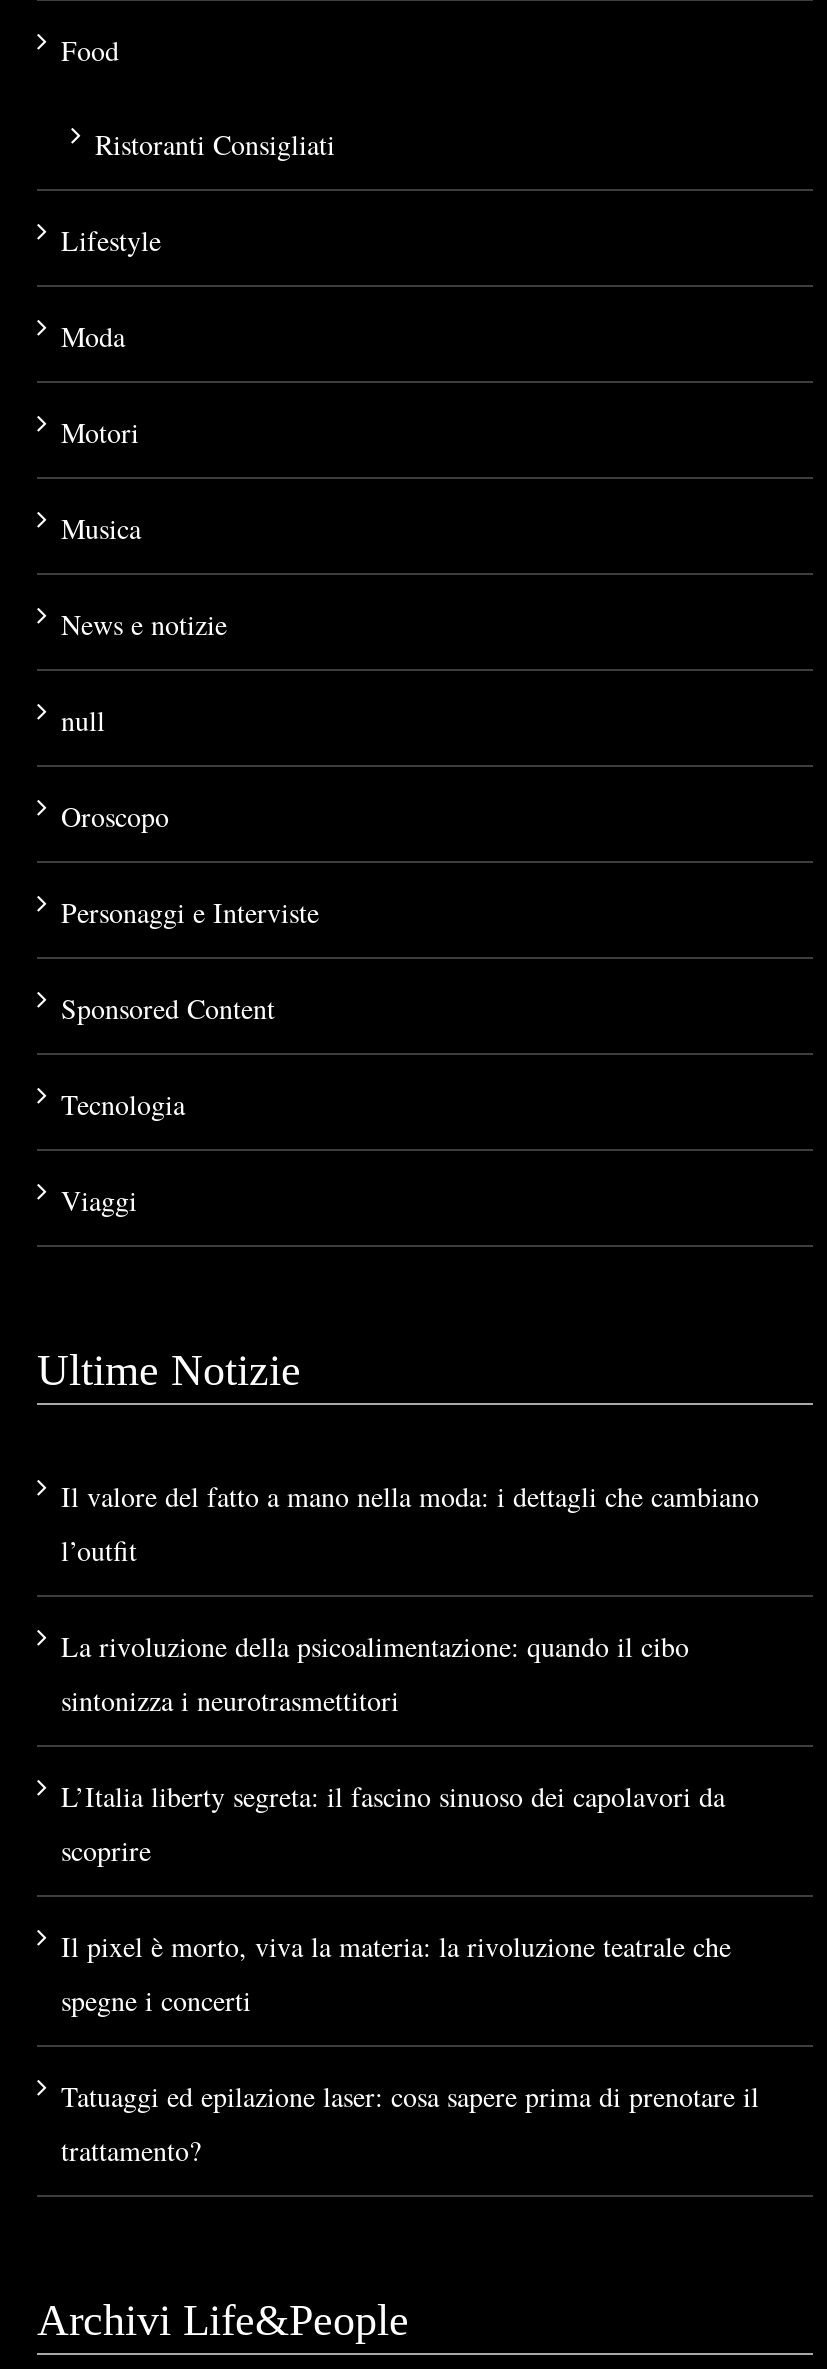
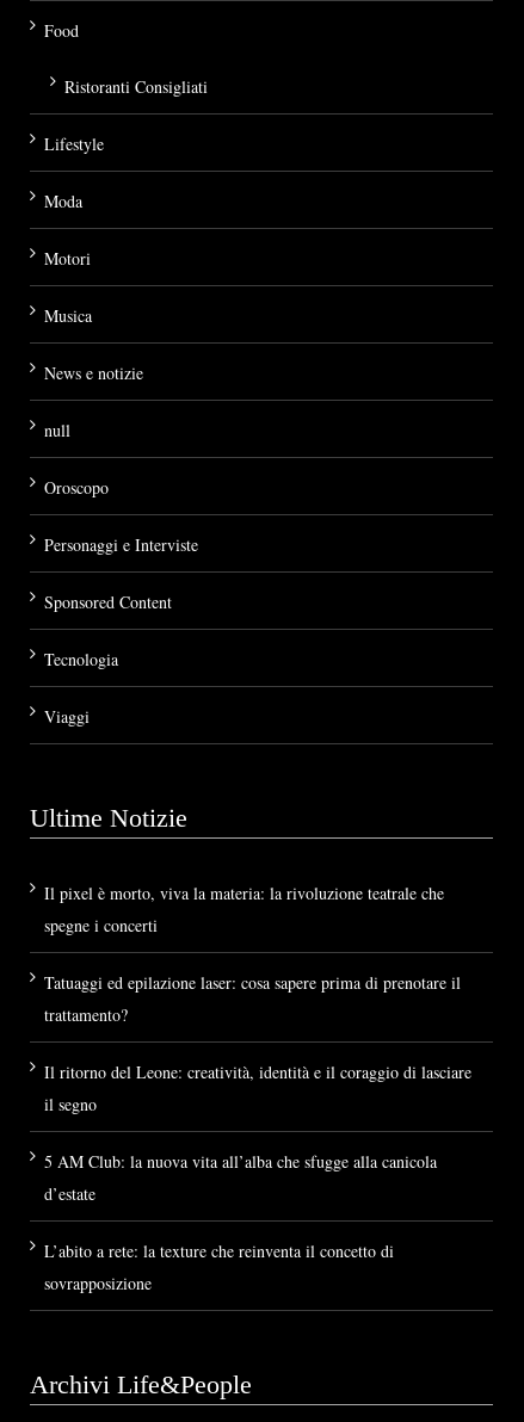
- Il valore del fatto a mano nella moda: i dettagli che cambiano
- l’outfit
- La rivoluzione della psicoalimentazione: quando il cibo
- sintonizza i neurotrasmettitori
- L’Italia liberty segreta: il fascino sinuoso dei capolavori da
- scoprire

moved up: Il pixel è morto, viva la materia: la rivoluzione teatrale che | spegne i concerti | Tatuaggi ed epilazione laser: cosa sapere prima di prenotare il | trattamento?

+ Il ritorno del Leone: creatività, identità e il coraggio di lasciare
+ il segno
+ 5 AM Club: la nuova vita all’alba che sfugge alla canicola
+ d’estate
+ L’abito a rete: la texture che reinventa il concetto di
+ sovrapposizione
